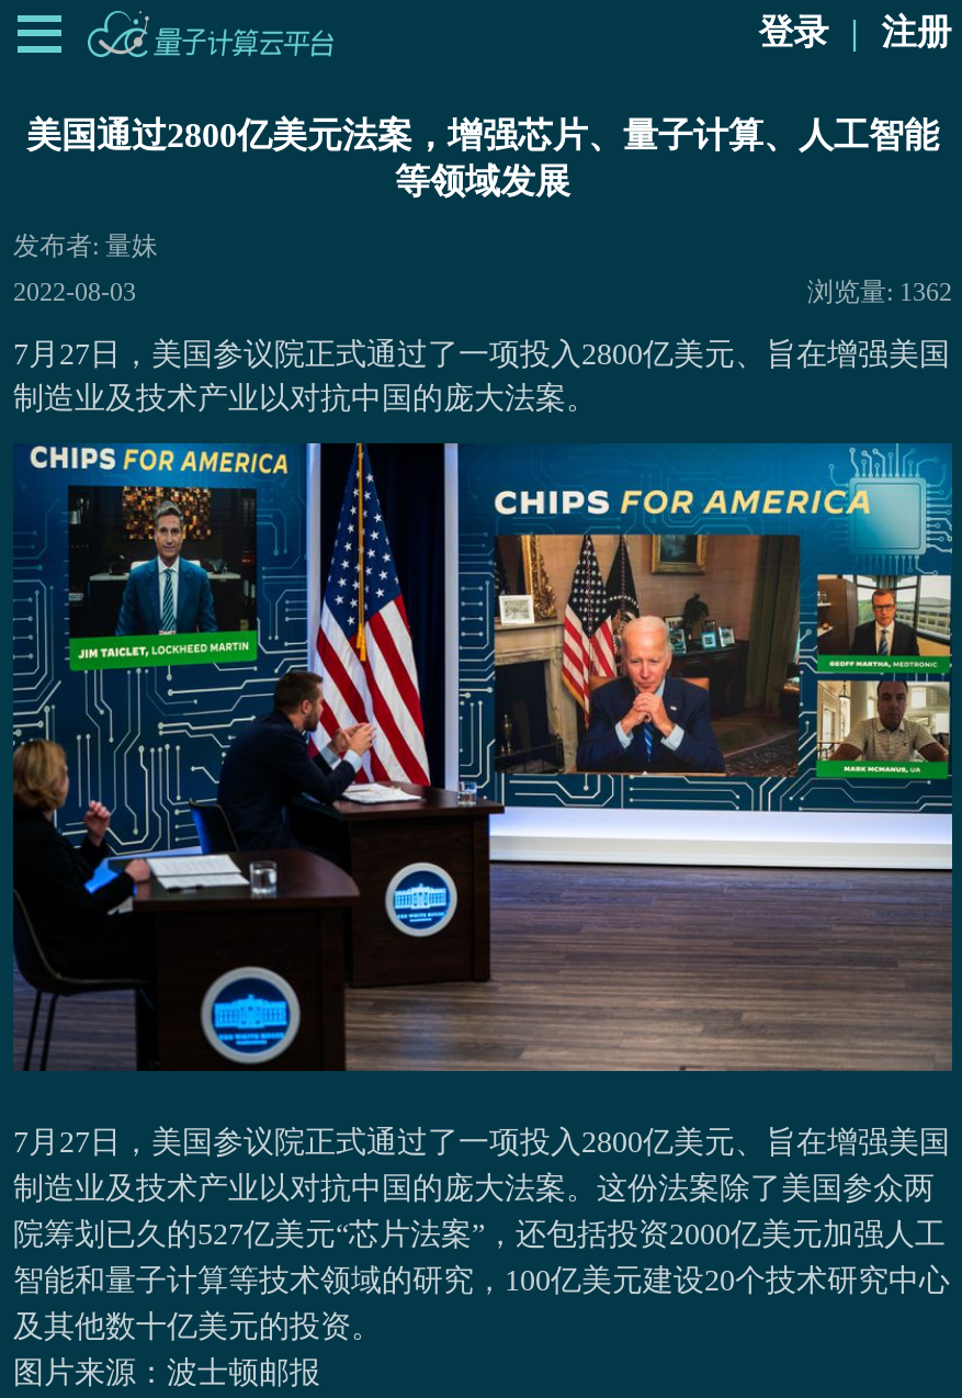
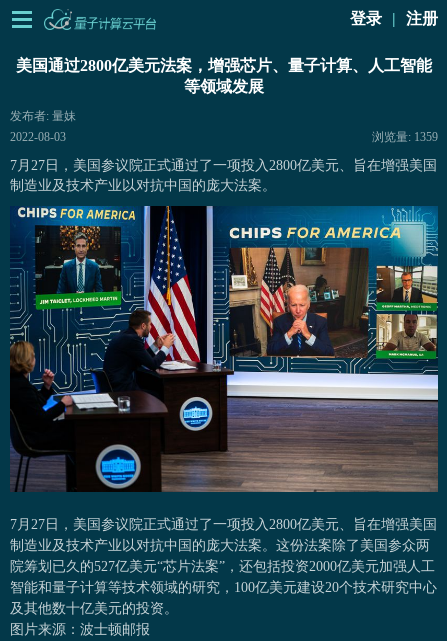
- 浏览量: 1362
+ 浏览量: 1359
